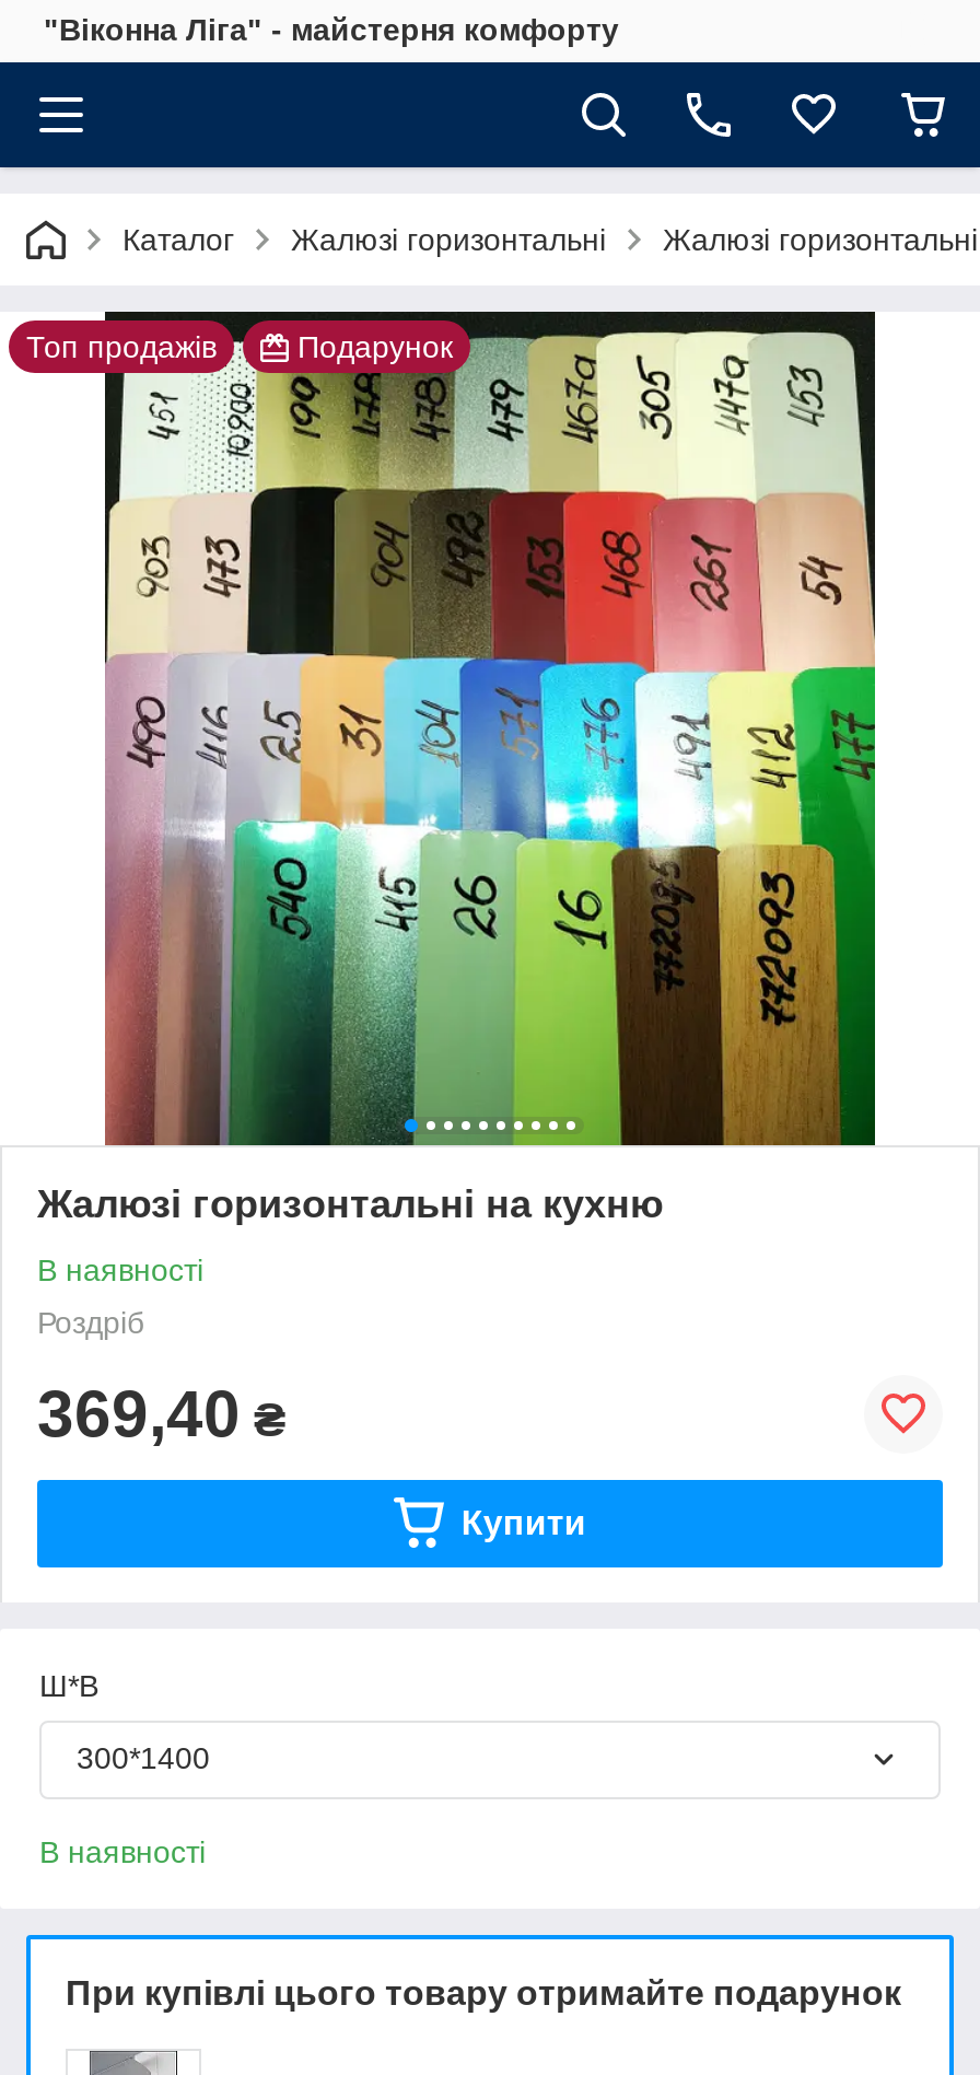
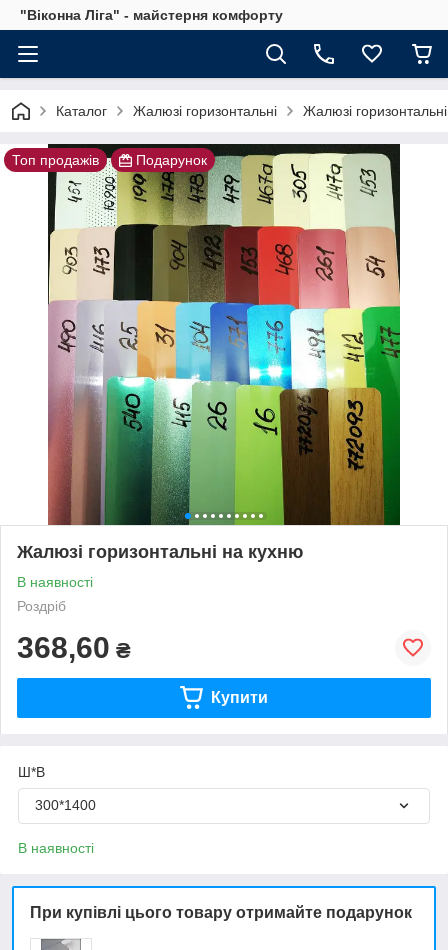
- 369,40 ₴
+ 368,60 ₴
